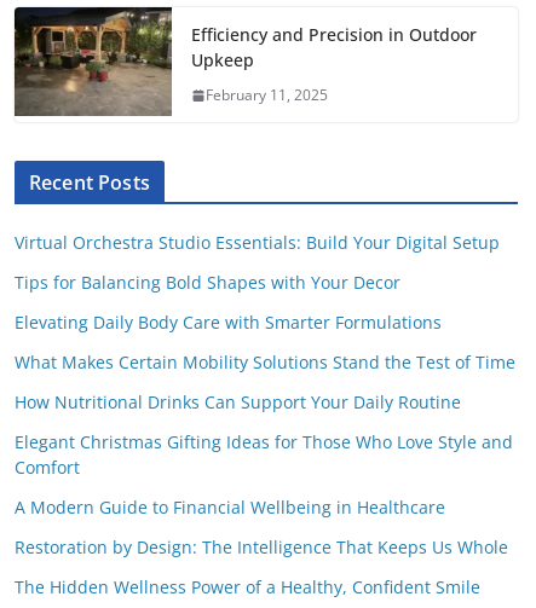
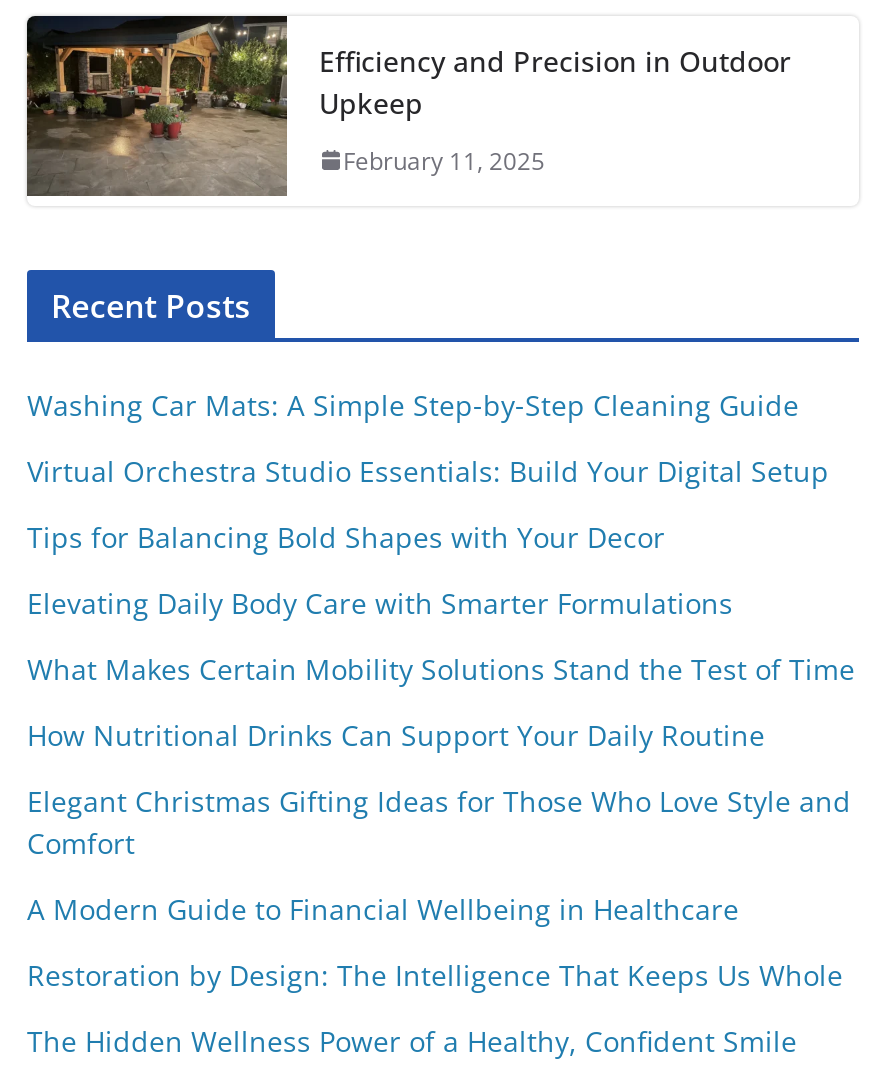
+ Washing Car Mats: A Simple Step-by-Step Cleaning Guide
